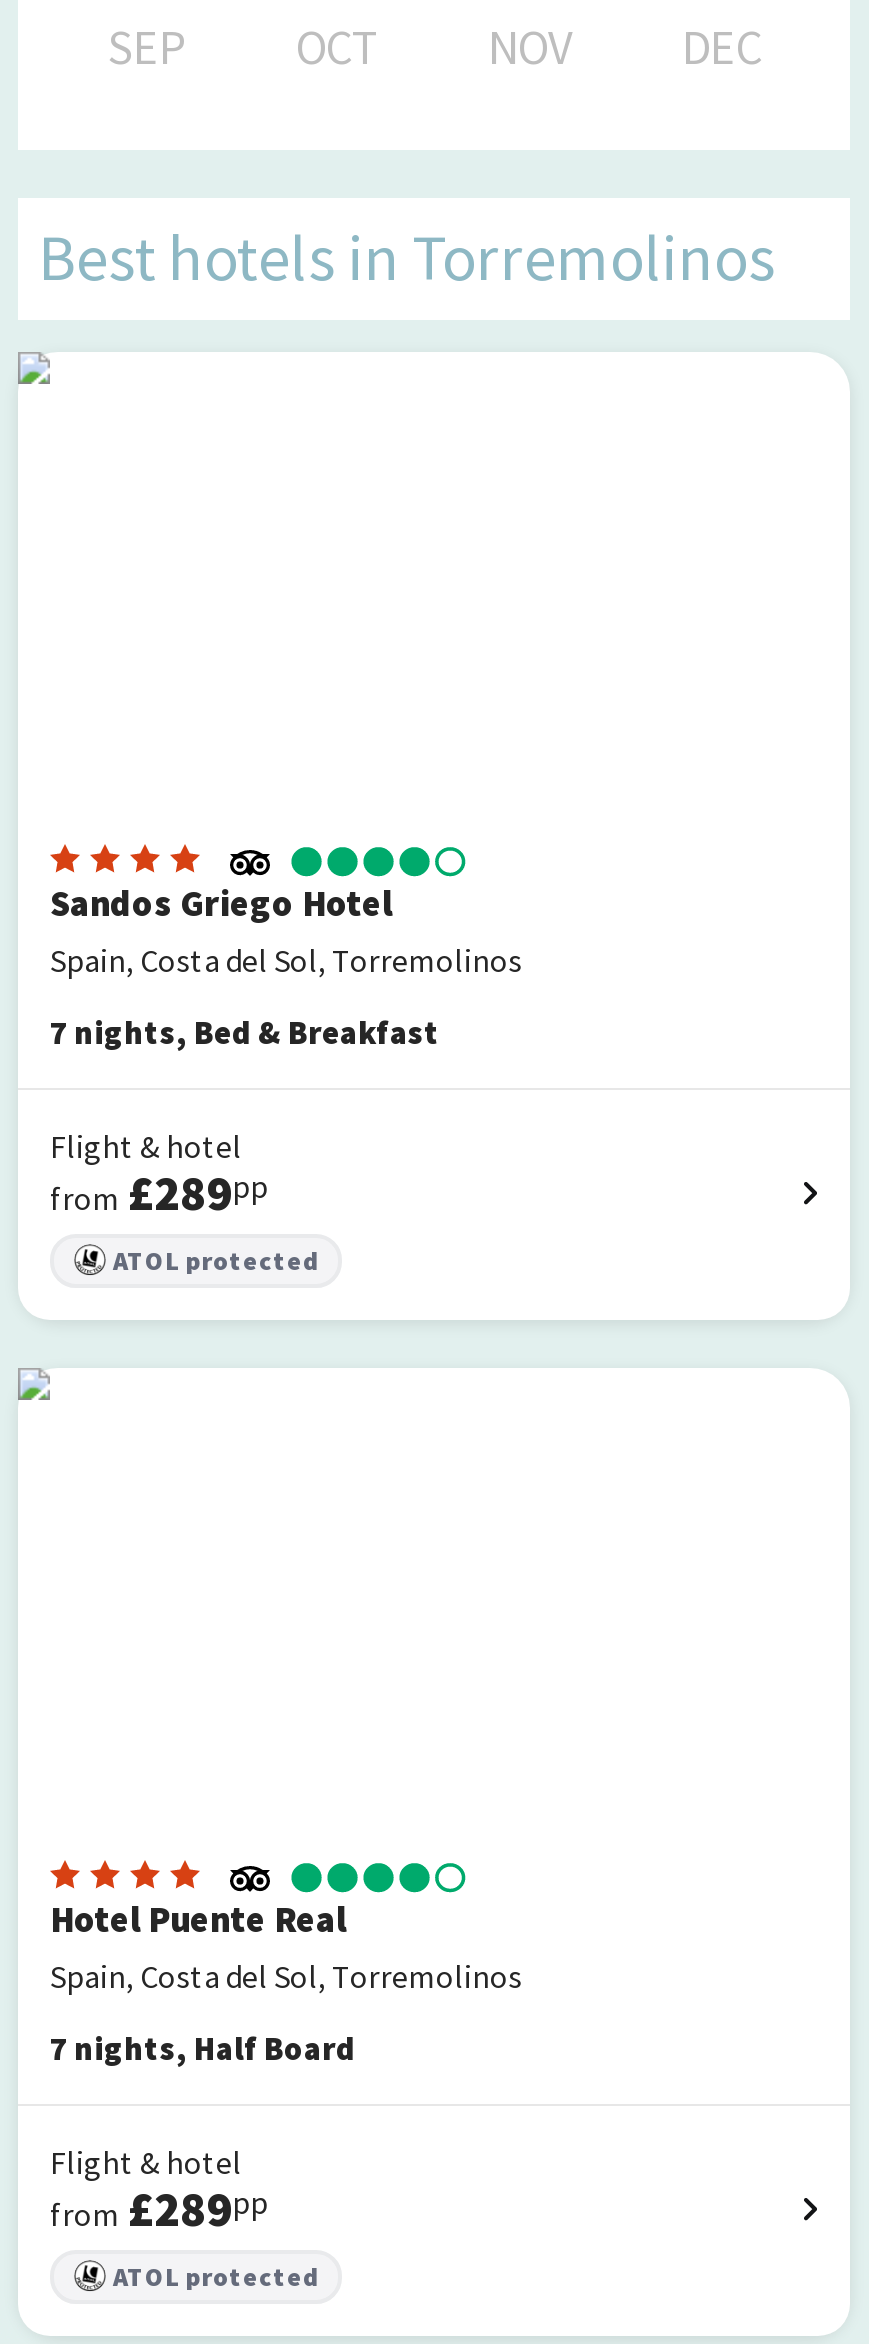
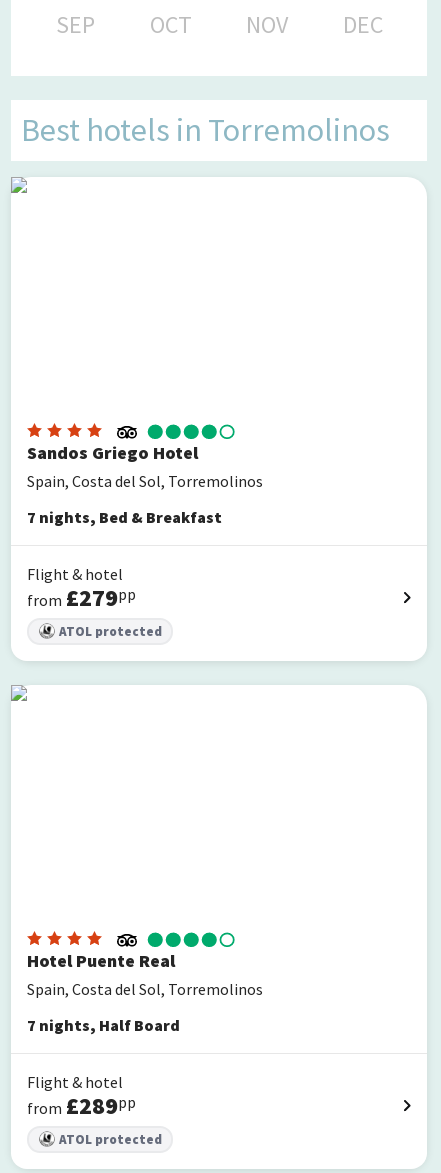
- from £289pp
+ from £279pp
